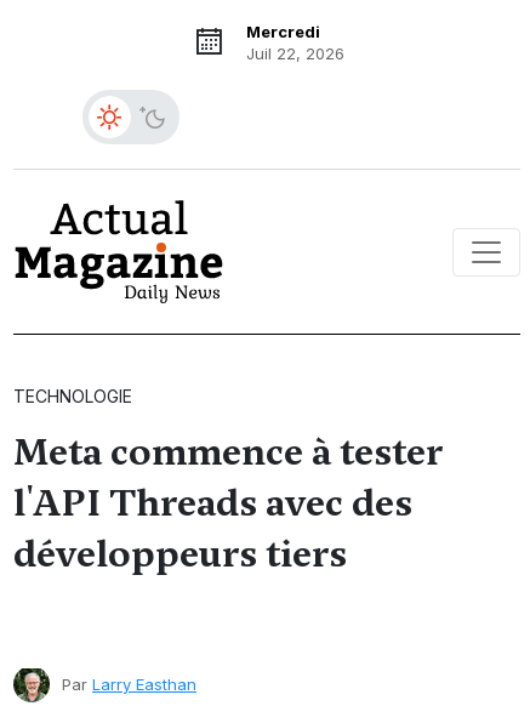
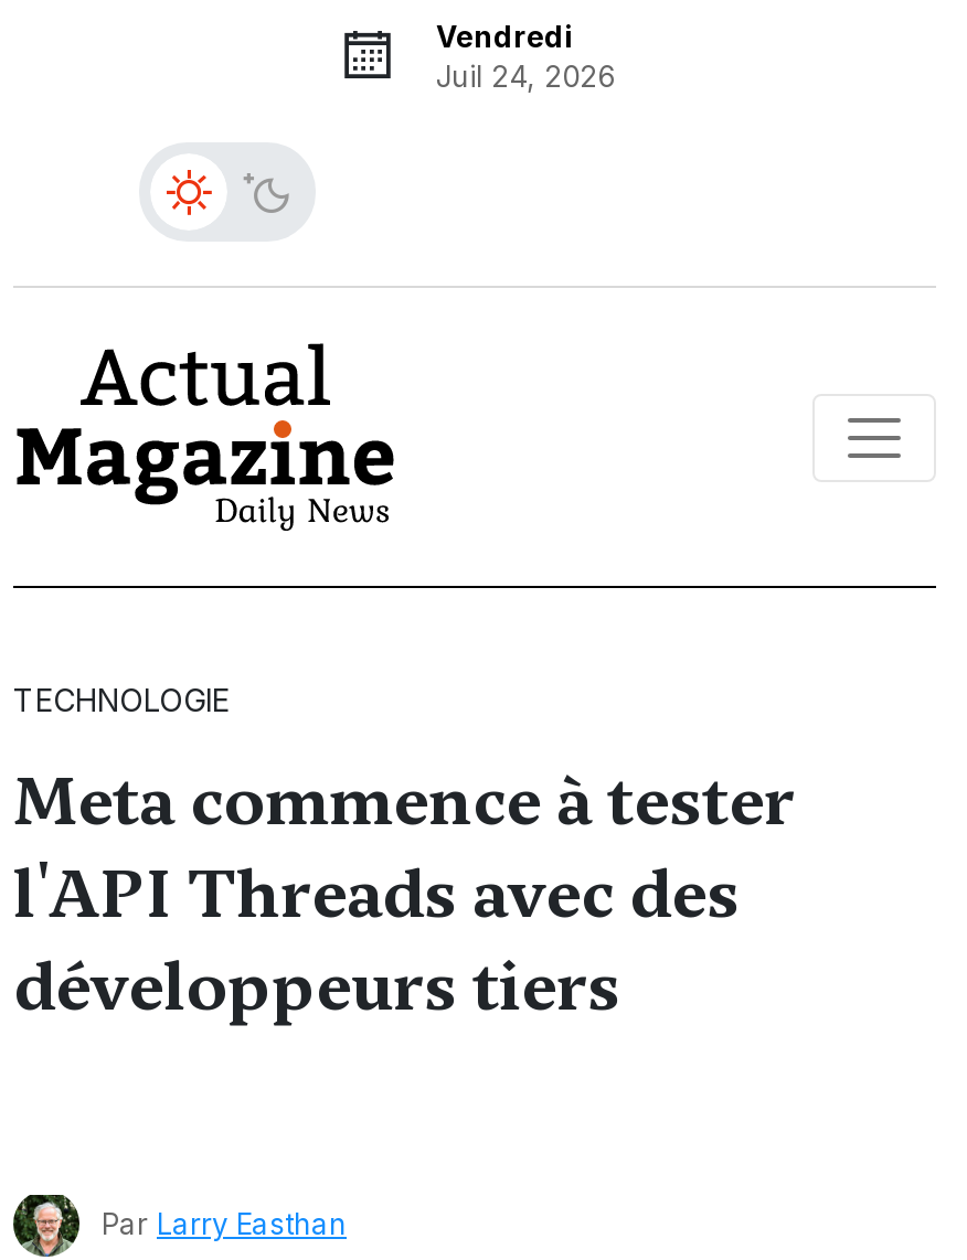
- Mercredi
- Juil 22, 2026
+ Vendredi
+ Juil 24, 2026
